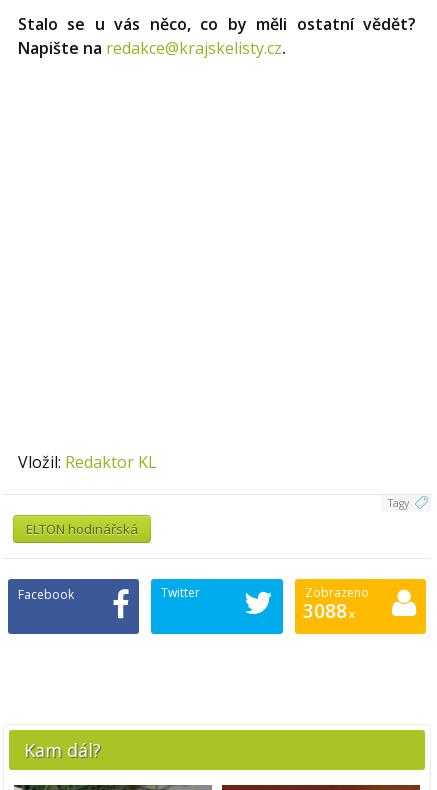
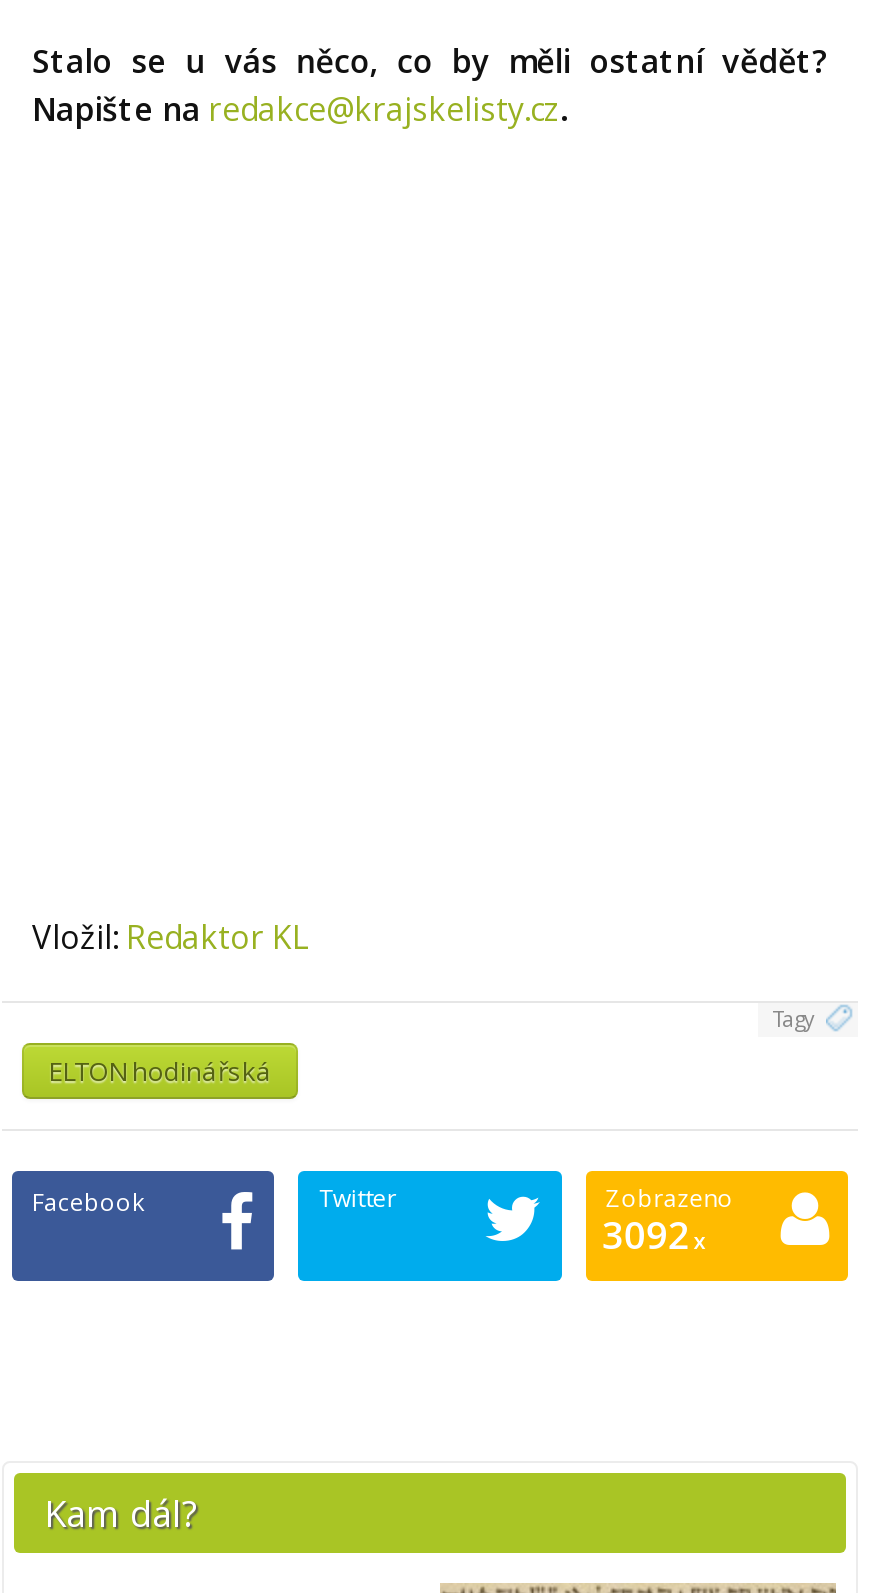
- 3088 x
+ 3092 x
